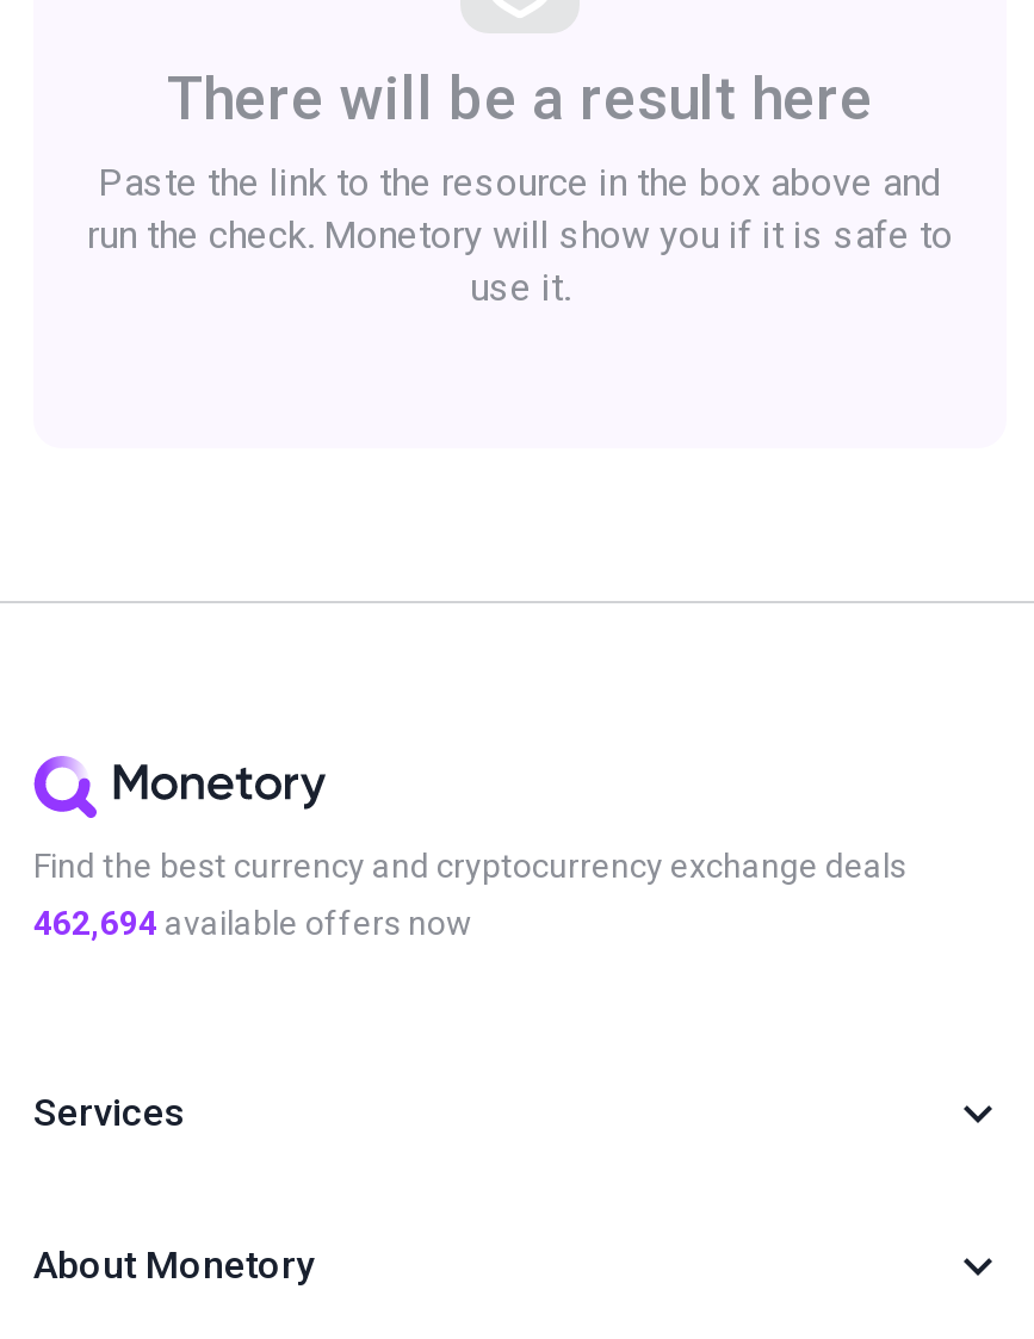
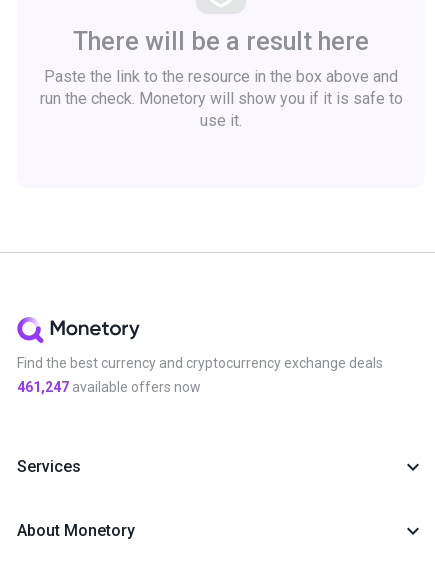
- 462,694 available offers now
+ 461,247 available offers now
